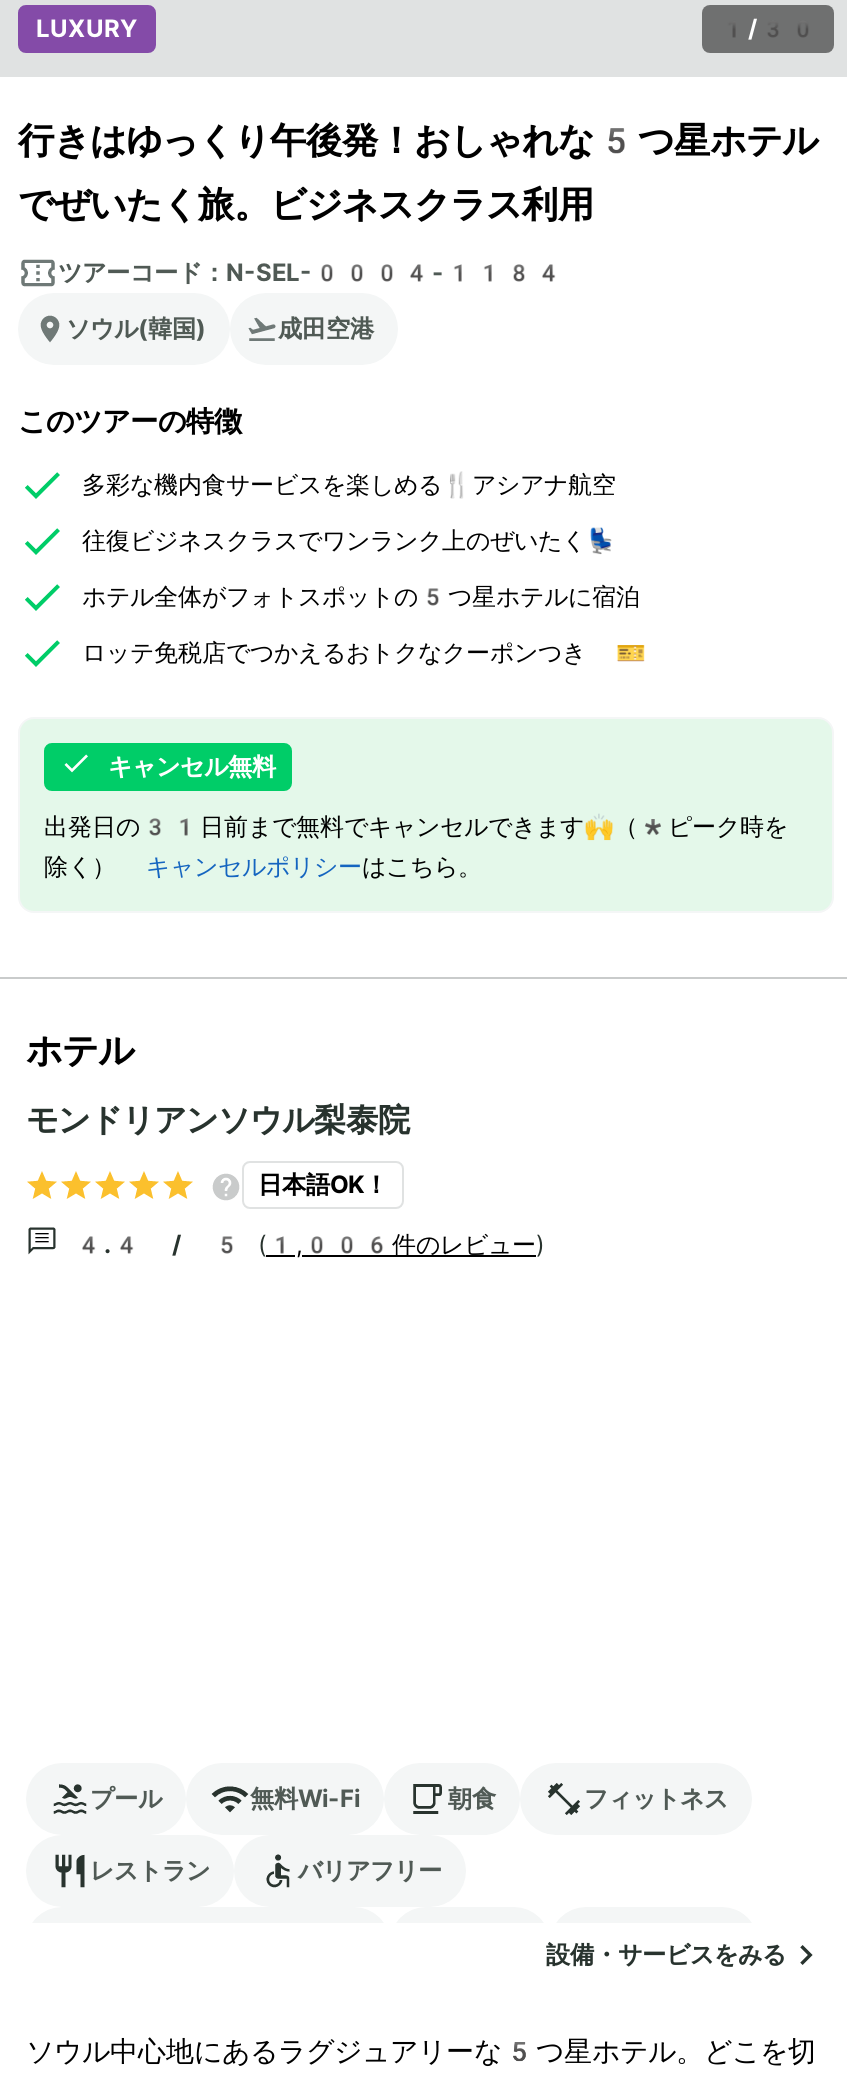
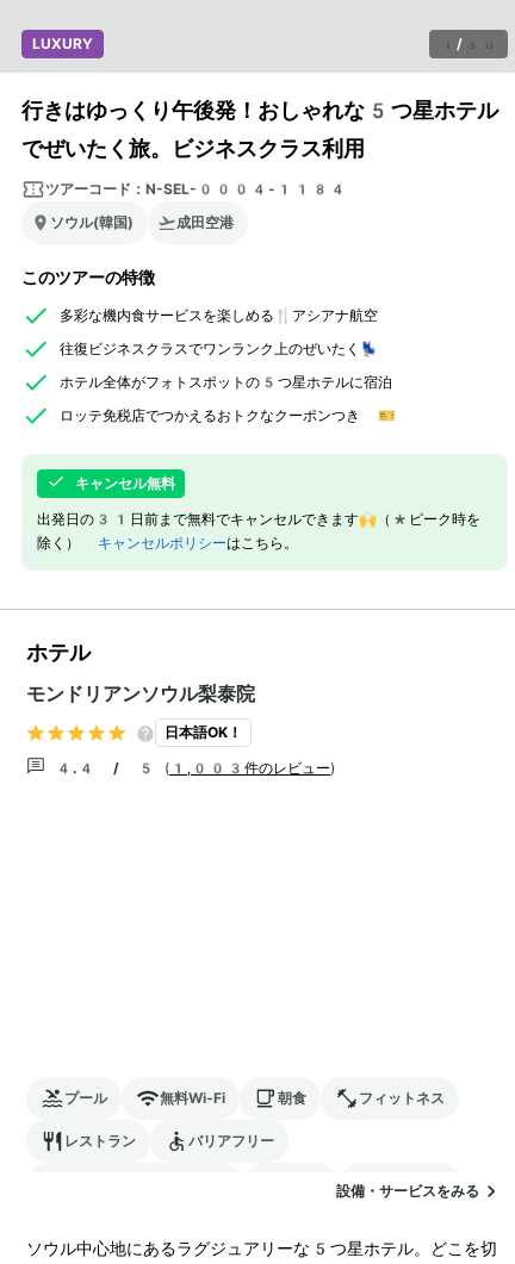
- 4.4 / 5 (1,006件のレビュー)
+ 4.4 / 5 (1,003件のレビュー)
